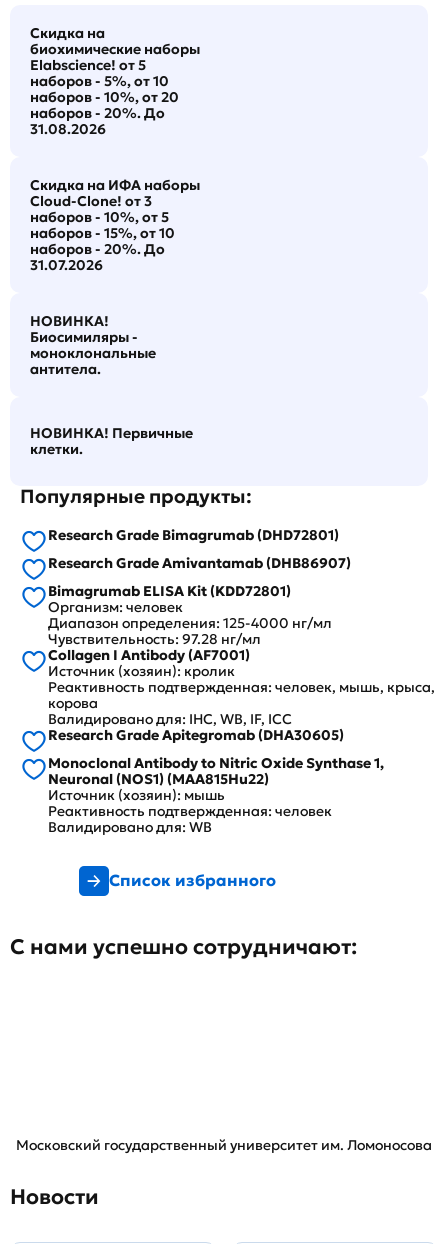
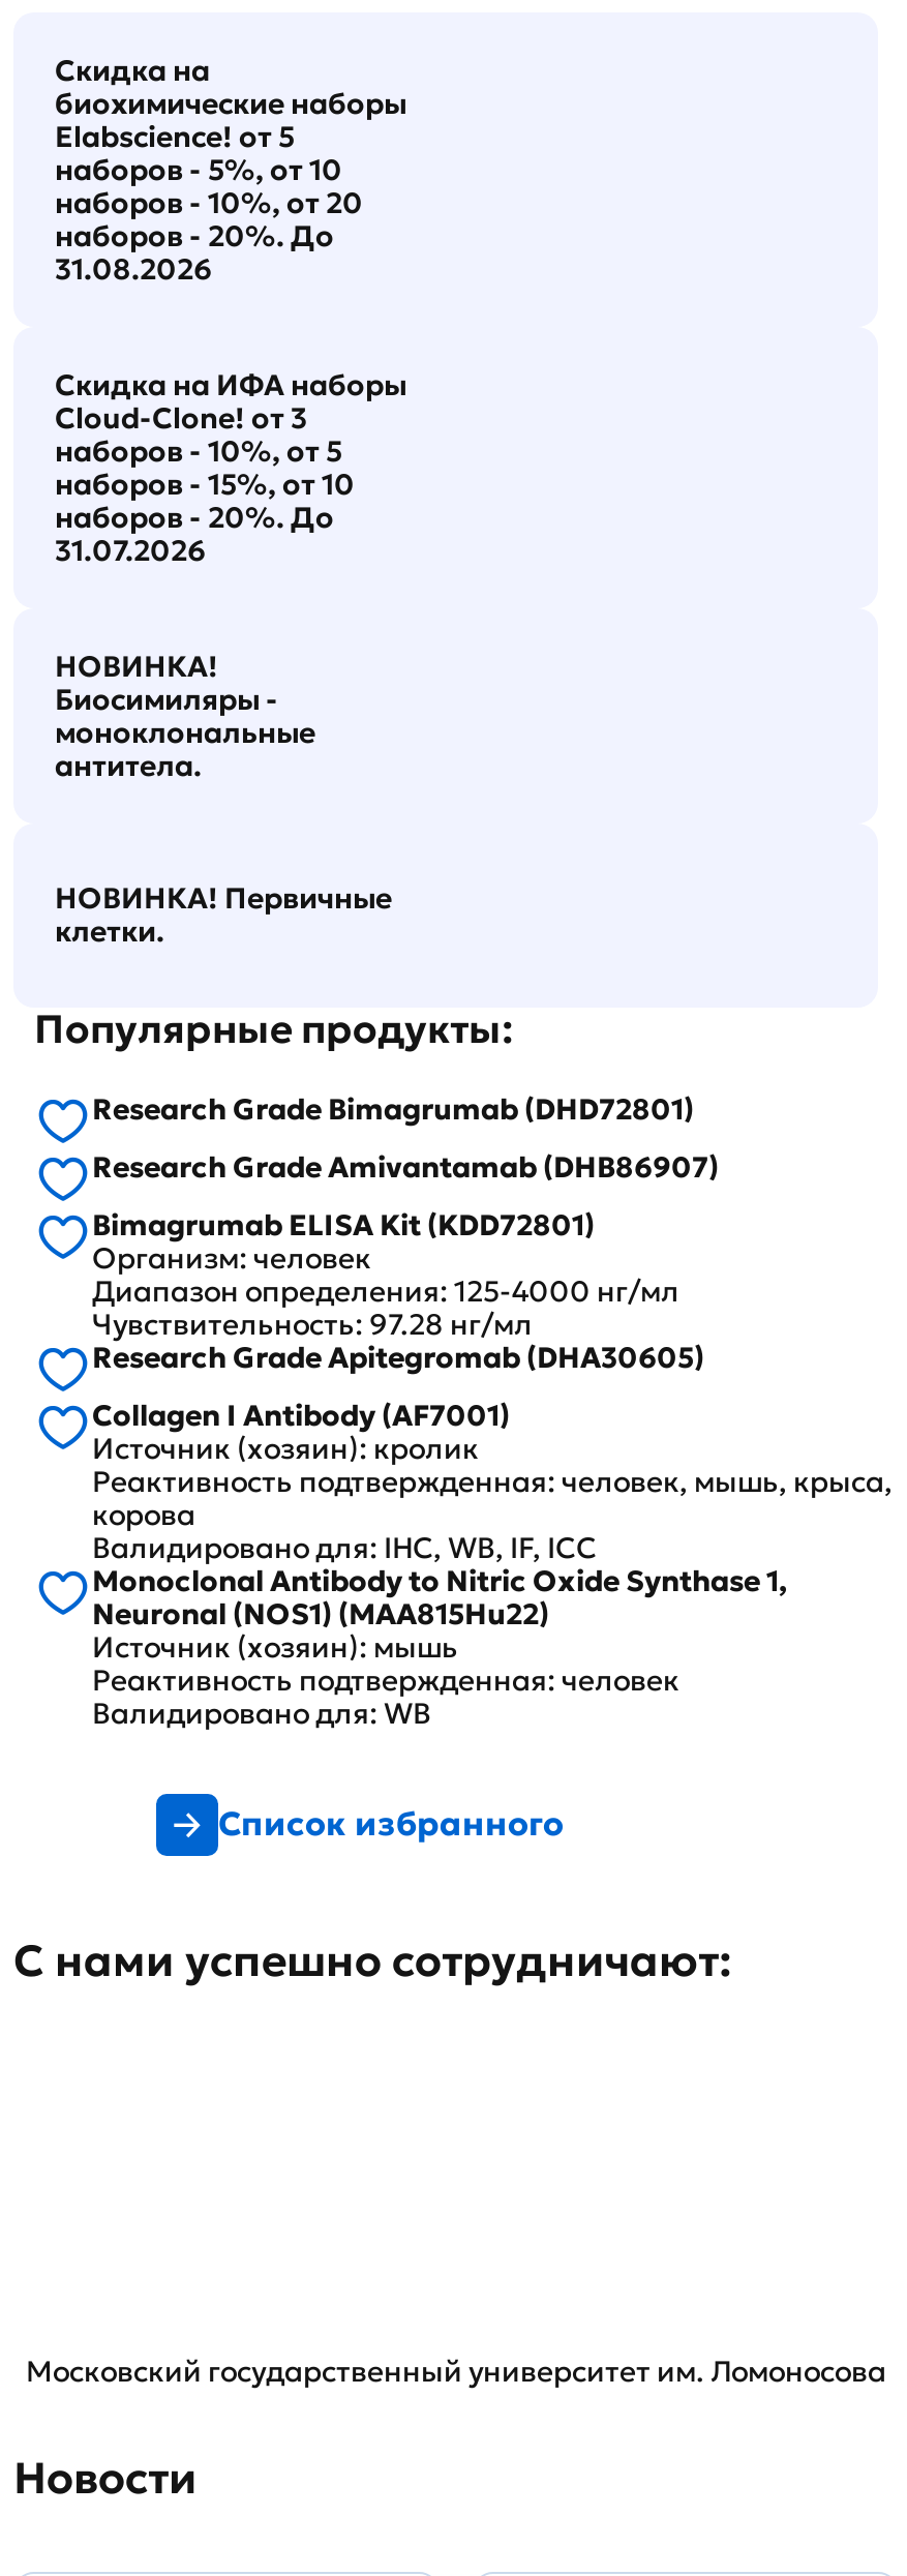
moved down: Collagen I Antibody (AF7001) | Источник (хозяин): кролик | Реактивность подтвержденная: человек, мышь, крыса, | корова | Валидировано для: IHC, WB, IF, ICC

moved up: Research Grade Apitegromab (DHA30605)
